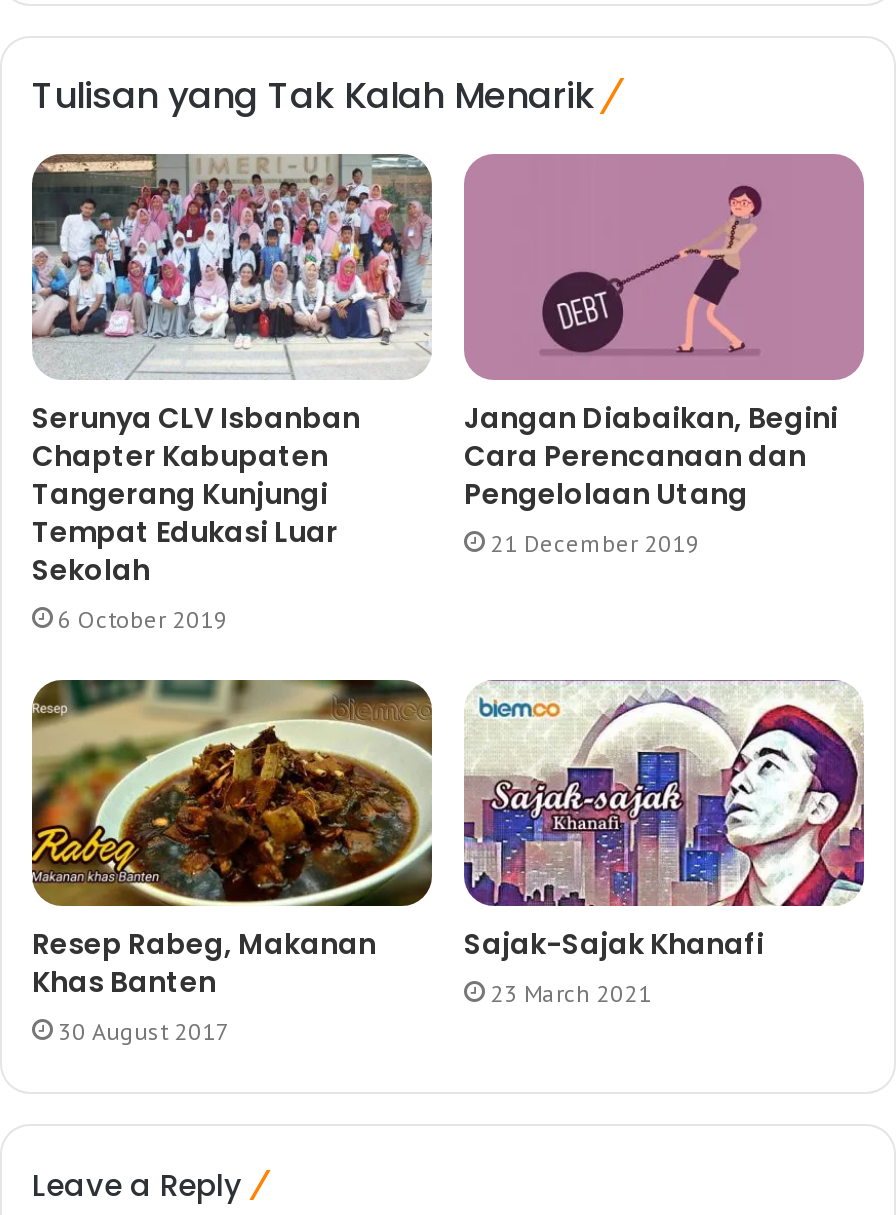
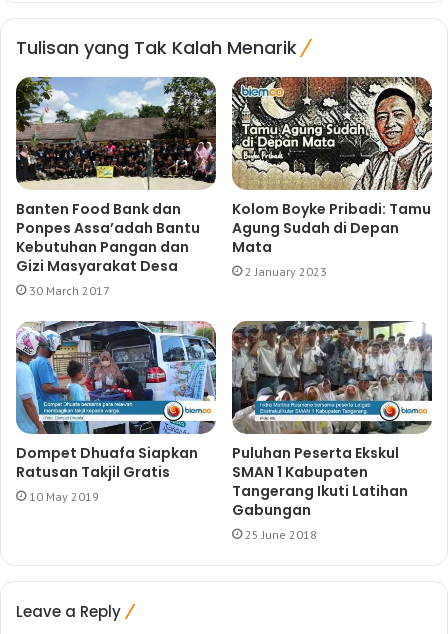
- [image]
- Serunya CLV Isbanban
- Chapter Kabupaten
- Tangerang Kunjungi
- Tempat Edukasi Luar
- Sekolah
- 6 October 2019
+ [image]
+ Banten Food Bank dan
+ Ponpes Assa’adah Bantu
+ Kebutuhan Pangan dan
+ Gizi Masyarakat Desa
+ 30 March 2017

- [image]
- Jangan Diabaikan, Begini
- Cara Perencanaan dan
- Pengelolaan Utang
- 21 December 2019
+ [image]
+ Kolom Boyke Pribadi: Tamu
+ Agung Sudah di Depan
+ Mata
+ 2 January 2023

- [image]
- Resep Rabeg, Makanan
- Khas Banten
- 30 August 2017
+ [image]
+ Dompet Dhuafa Siapkan
+ Ratusan Takjil Gratis
+ 10 May 2019

- [image]
- Sajak-Sajak Khanafi
- 23 March 2021
+ [image]
+ Puluhan Peserta Ekskul
+ SMAN 1 Kabupaten
+ Tangerang Ikuti Latihan
+ Gabungan
+ 25 June 2018
